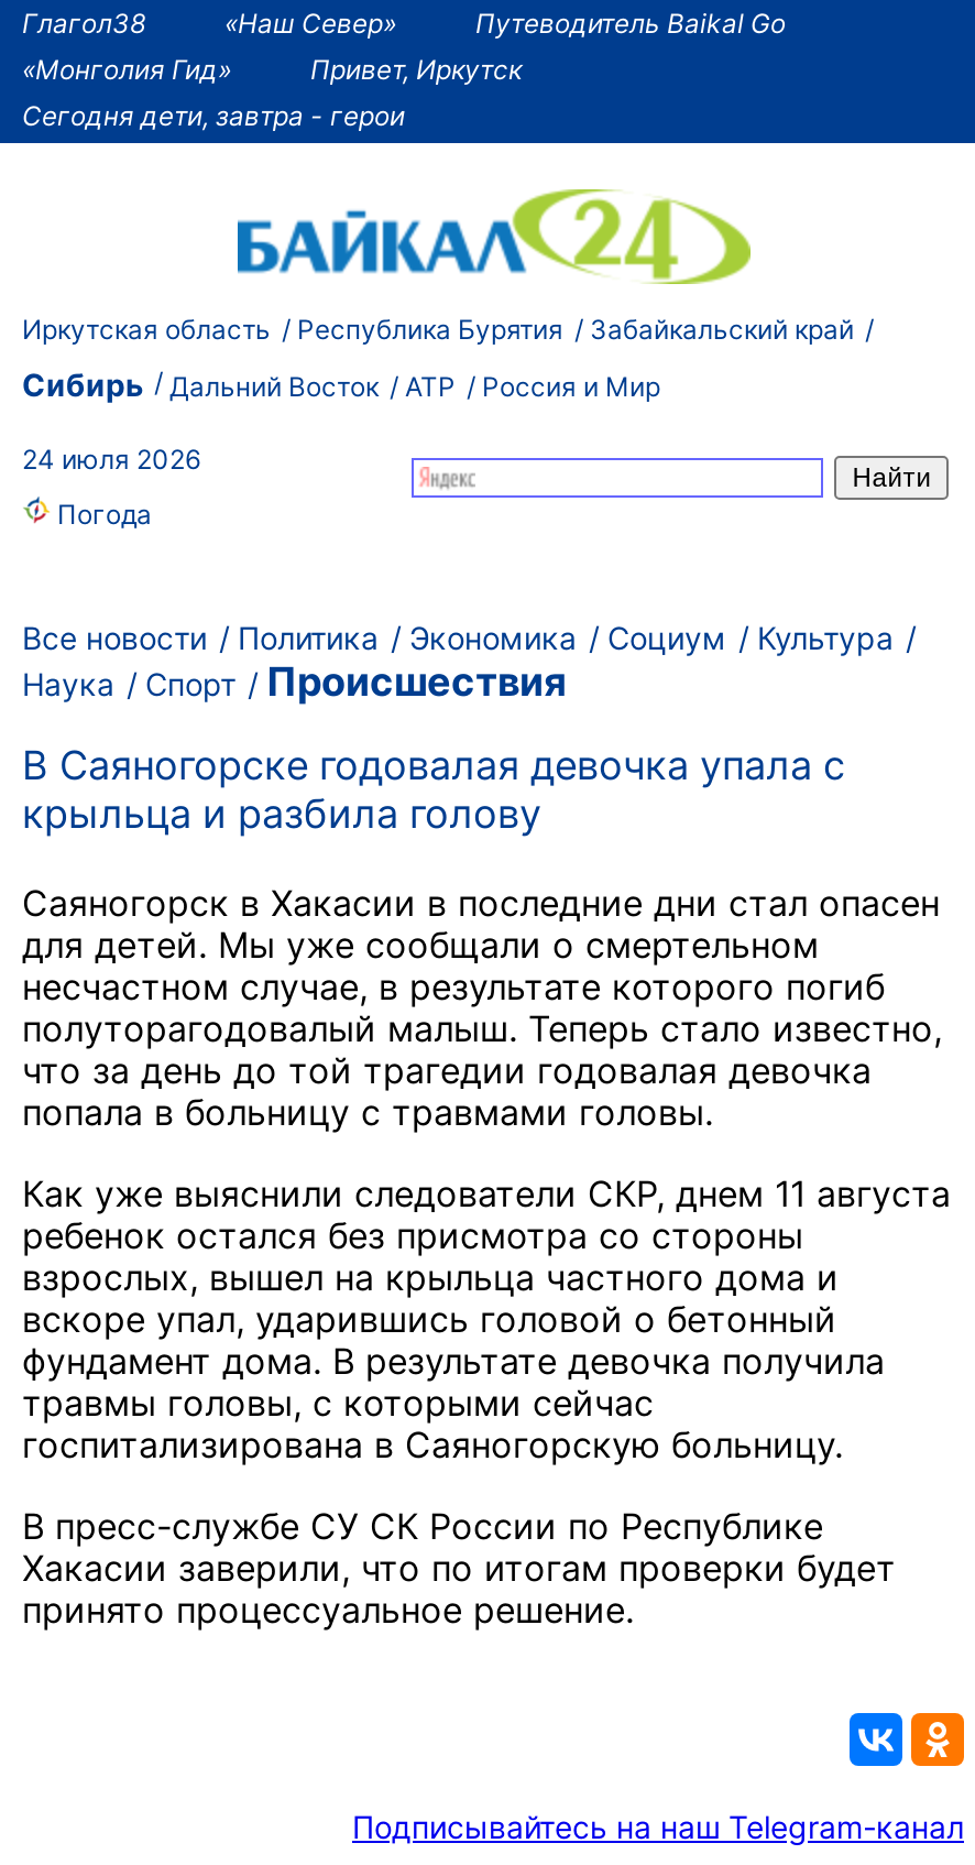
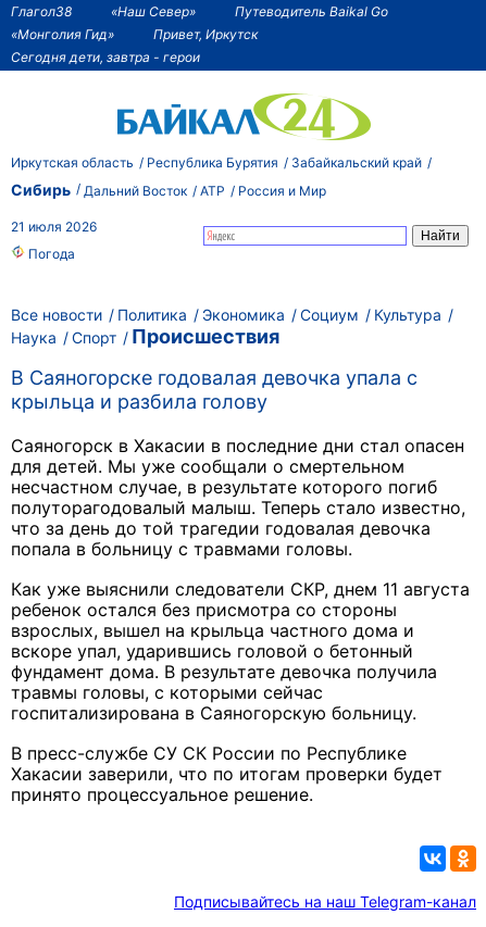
- 24 июля 2026
+ 21 июля 2026
